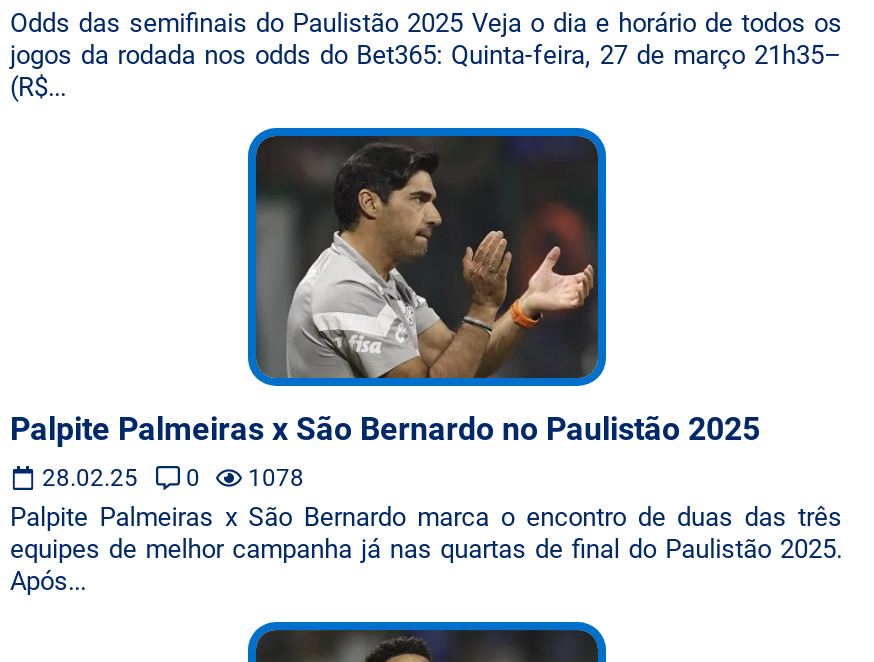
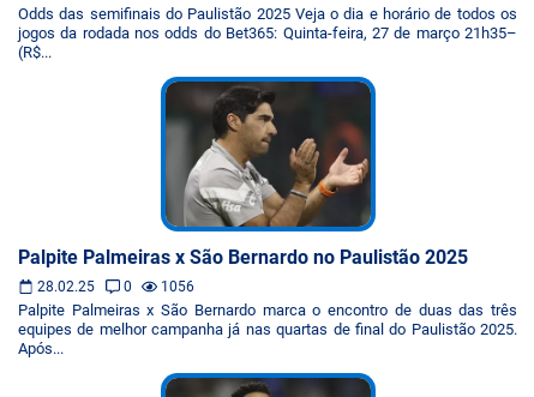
- 28.02.25 0 1078
+ 28.02.25 0 1056
